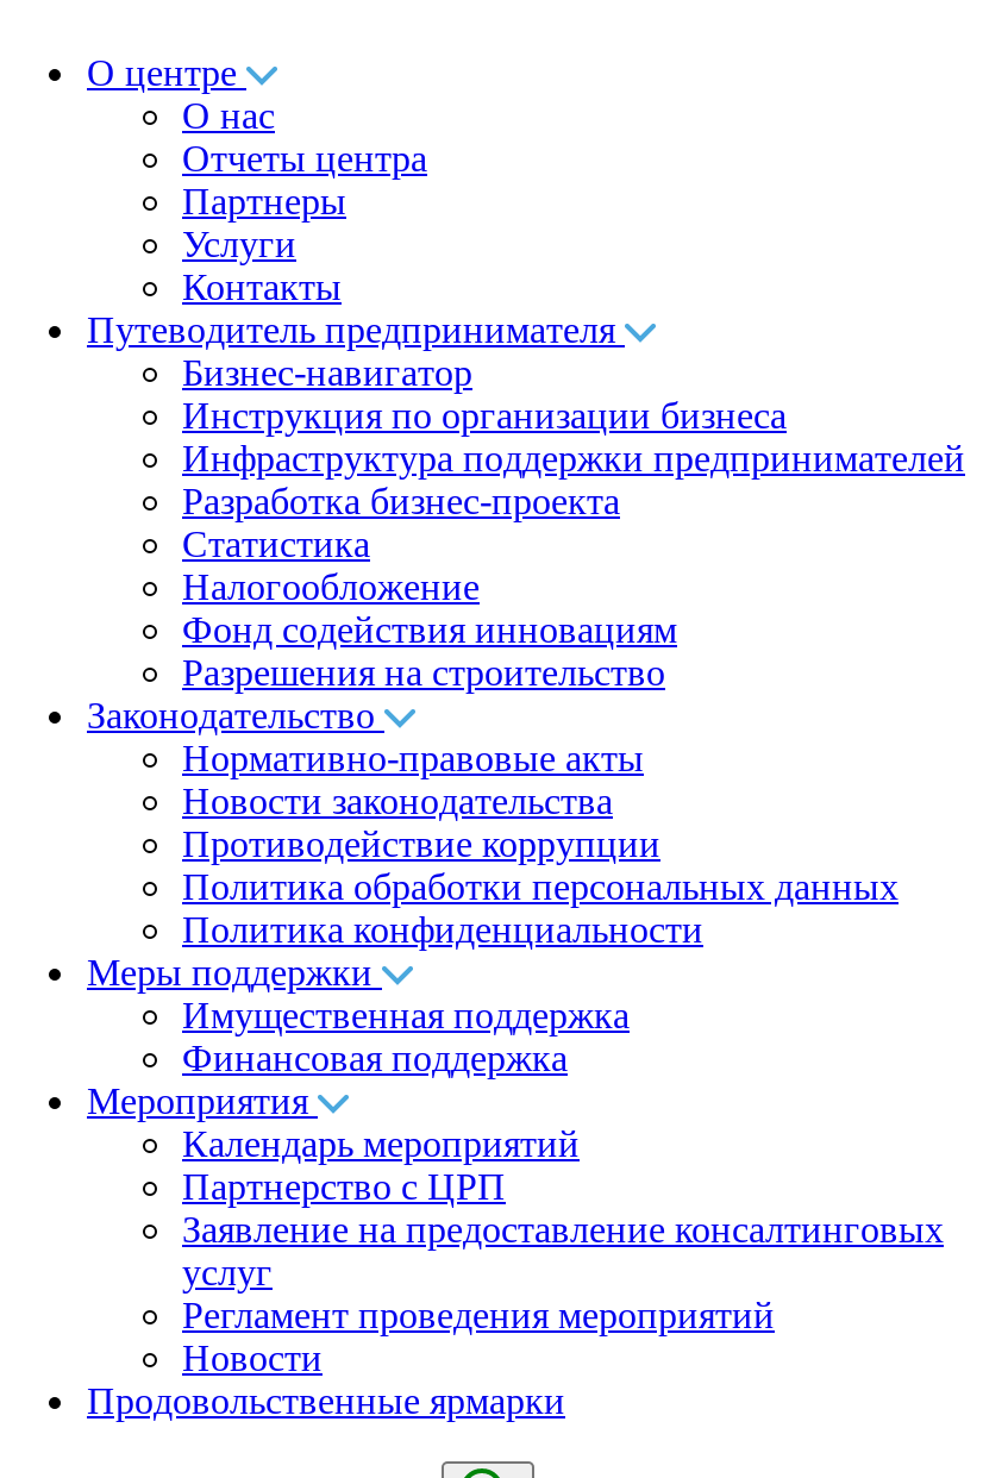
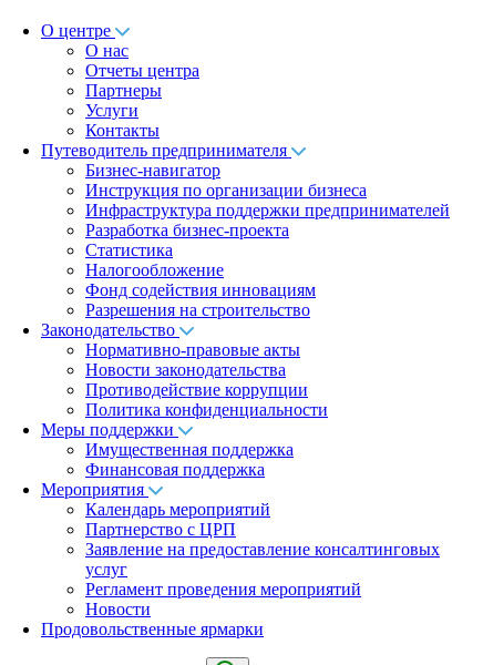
- Политика обработки персональных данных
